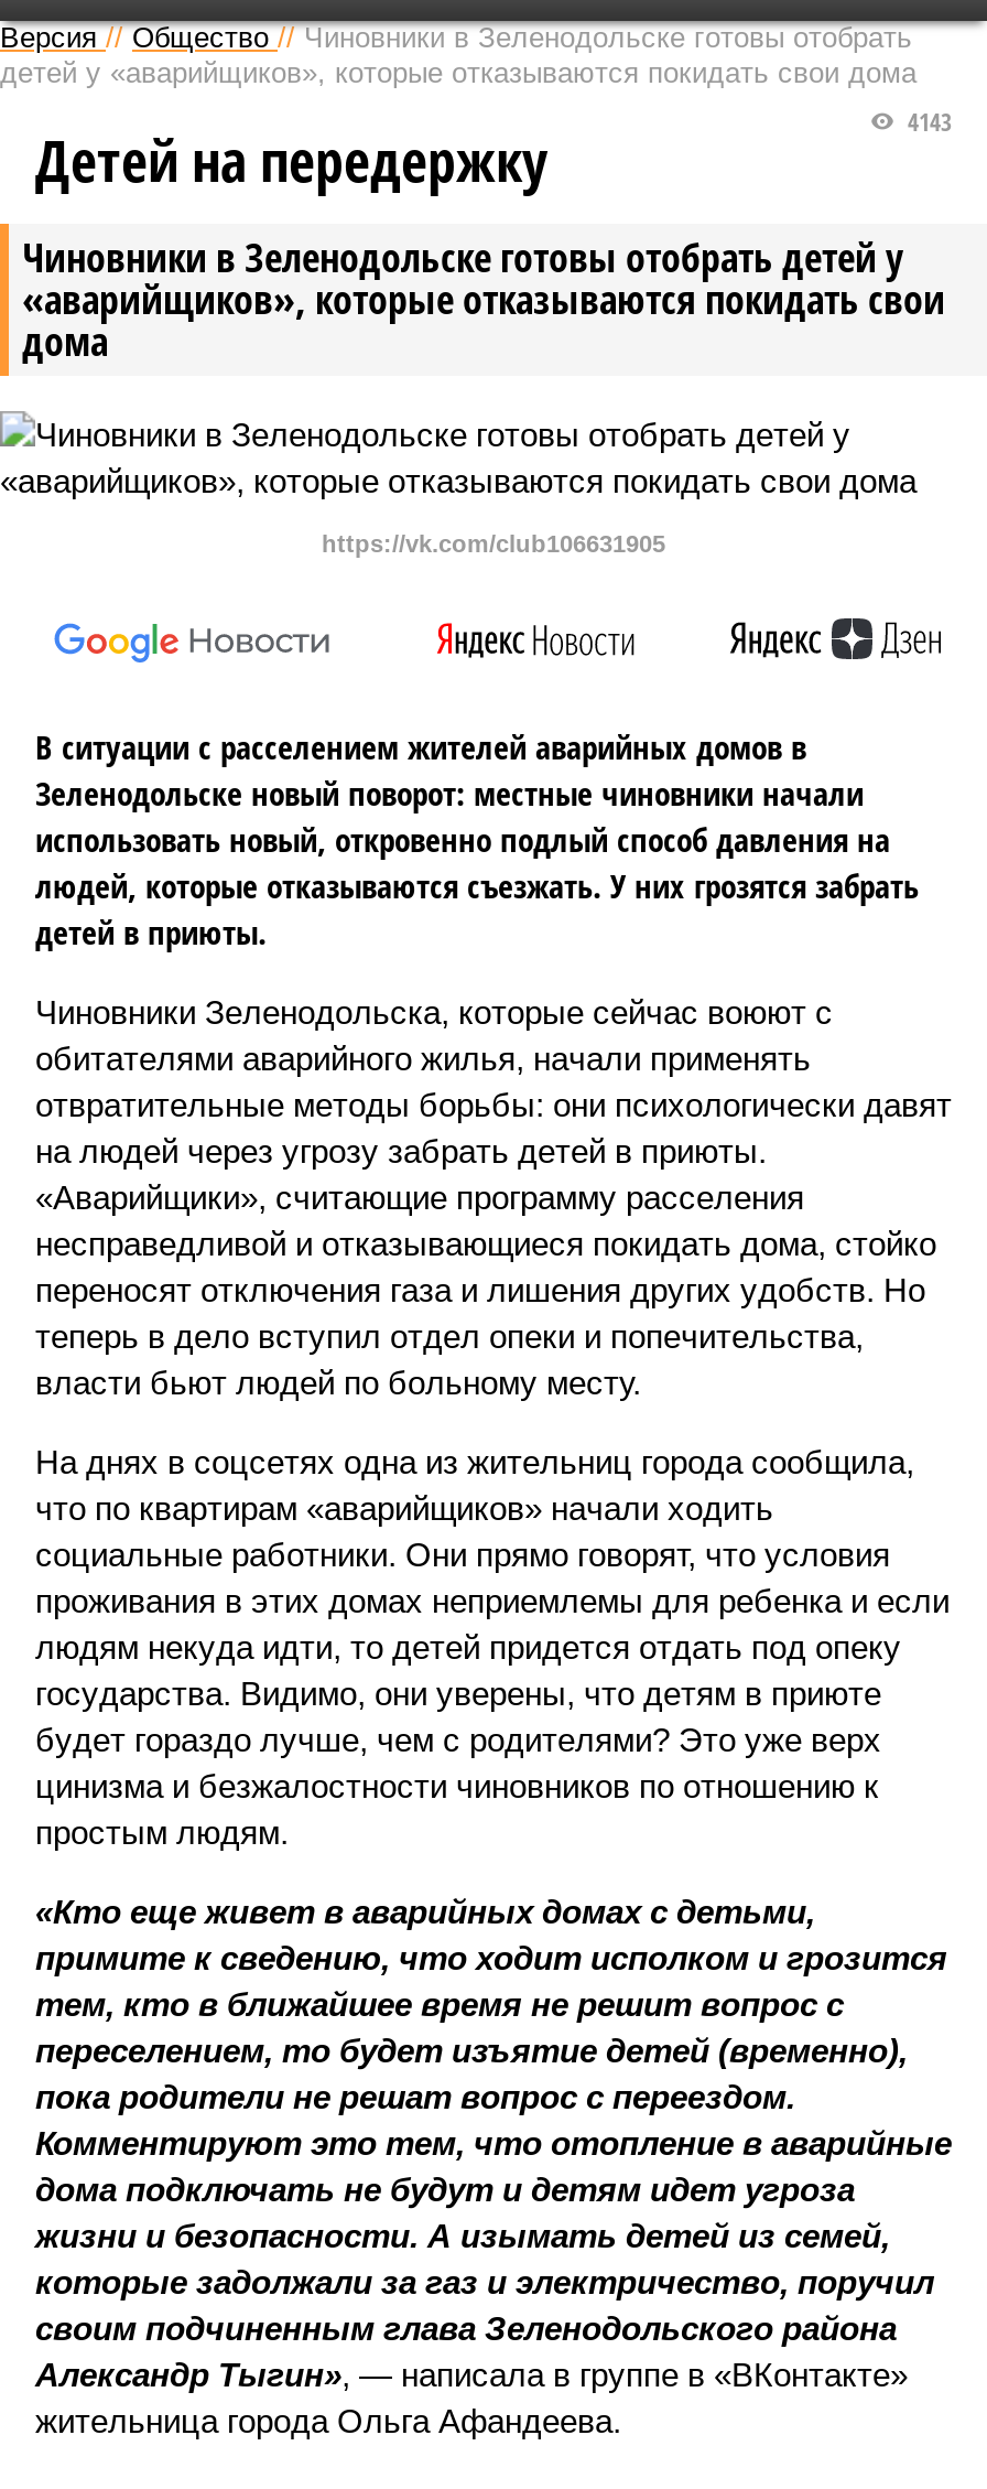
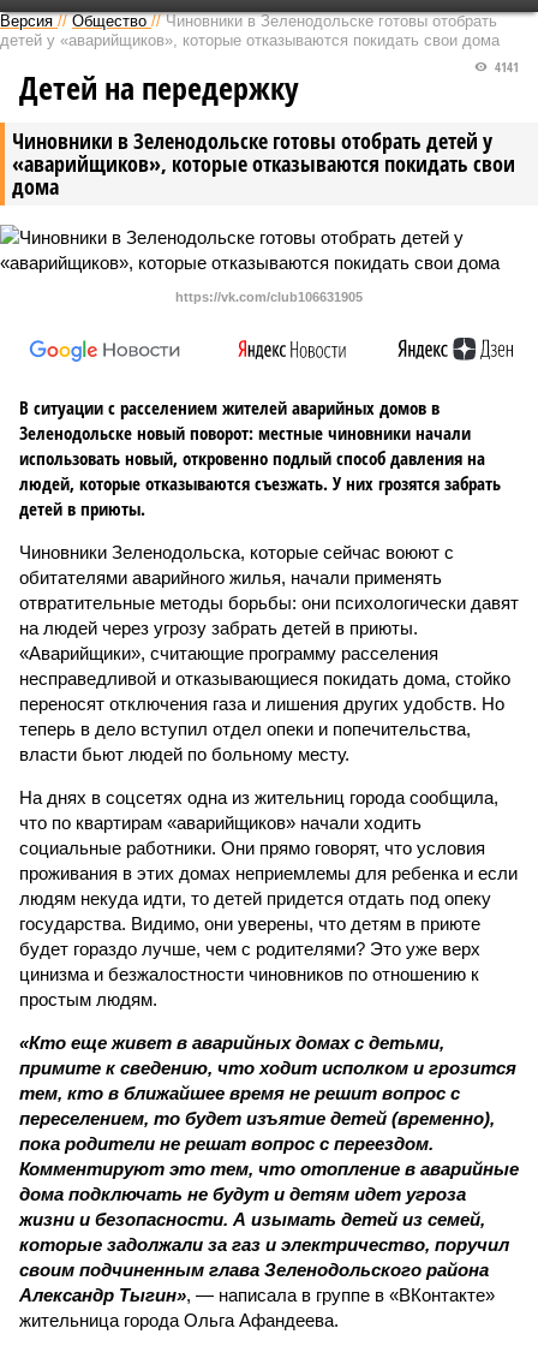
- 4143
+ 4141
